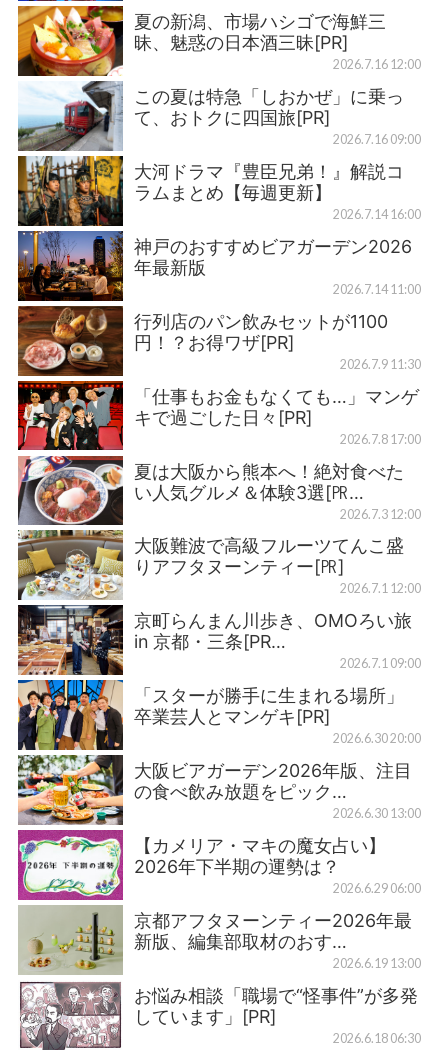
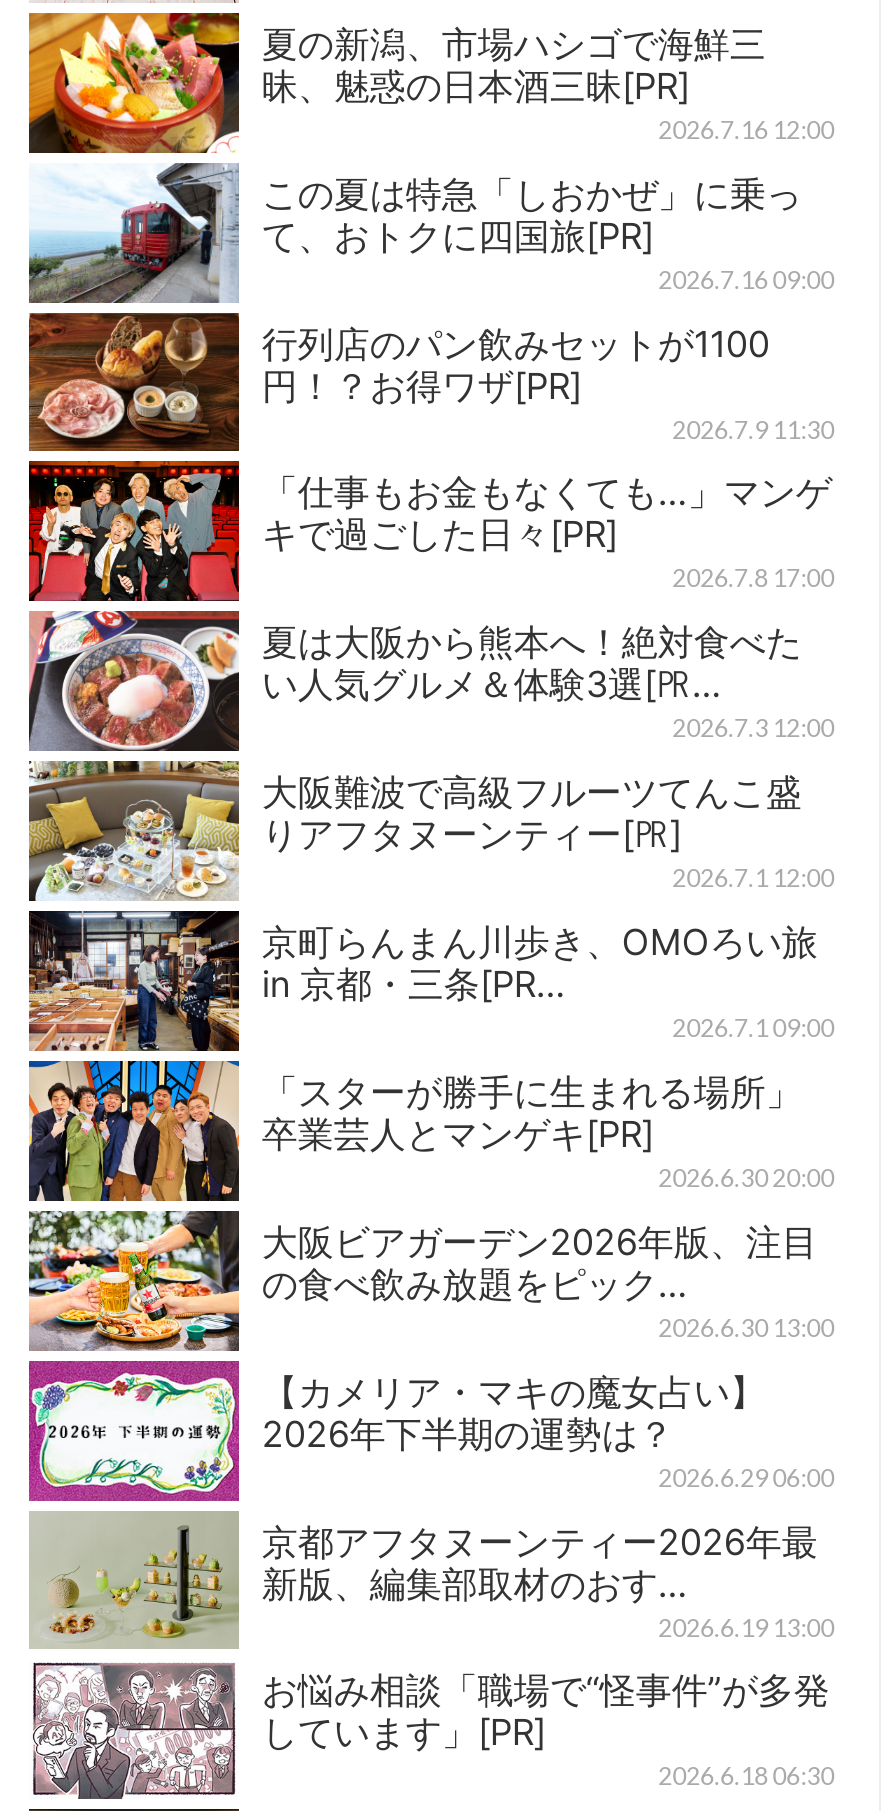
- [image]
- 大河ドラマ『豊臣兄弟！』解説コ
- ラムまとめ【毎週更新】
- 2026.7.14 16:00
- 神戸のおすすめビアガーデン2026
- 年最新版
- 2026.7.14 11:00
